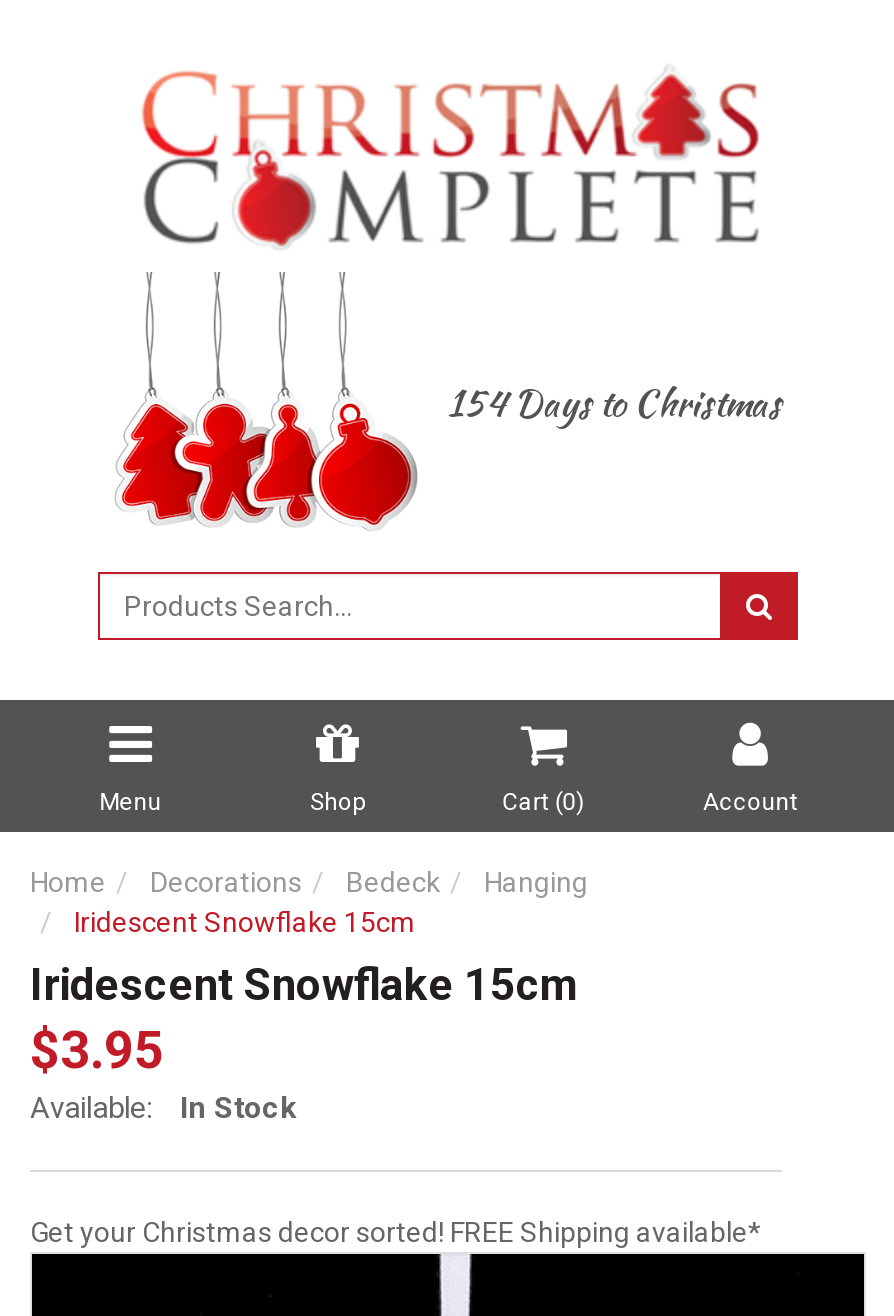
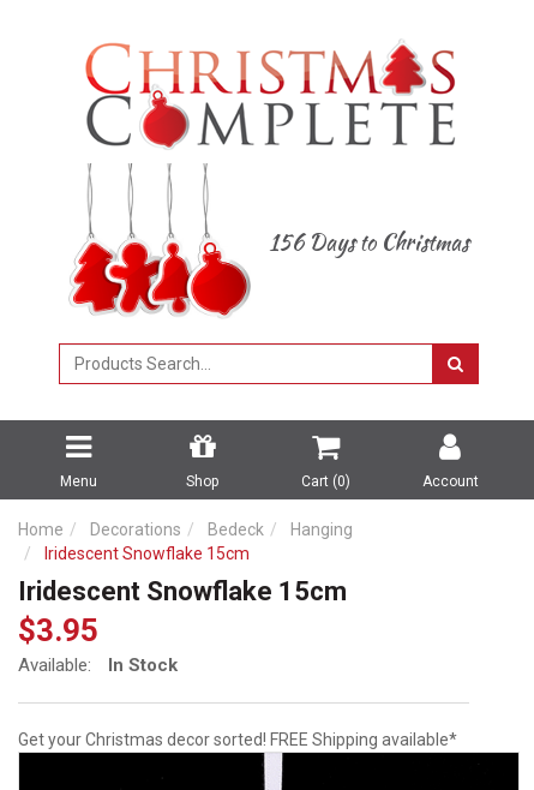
- 154 Days to Christmas
+ 156 Days to Christmas
